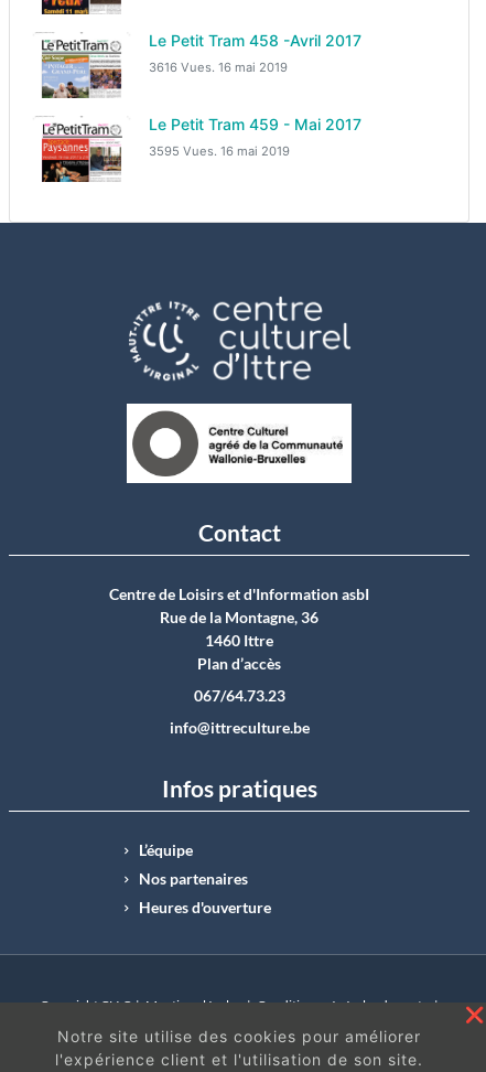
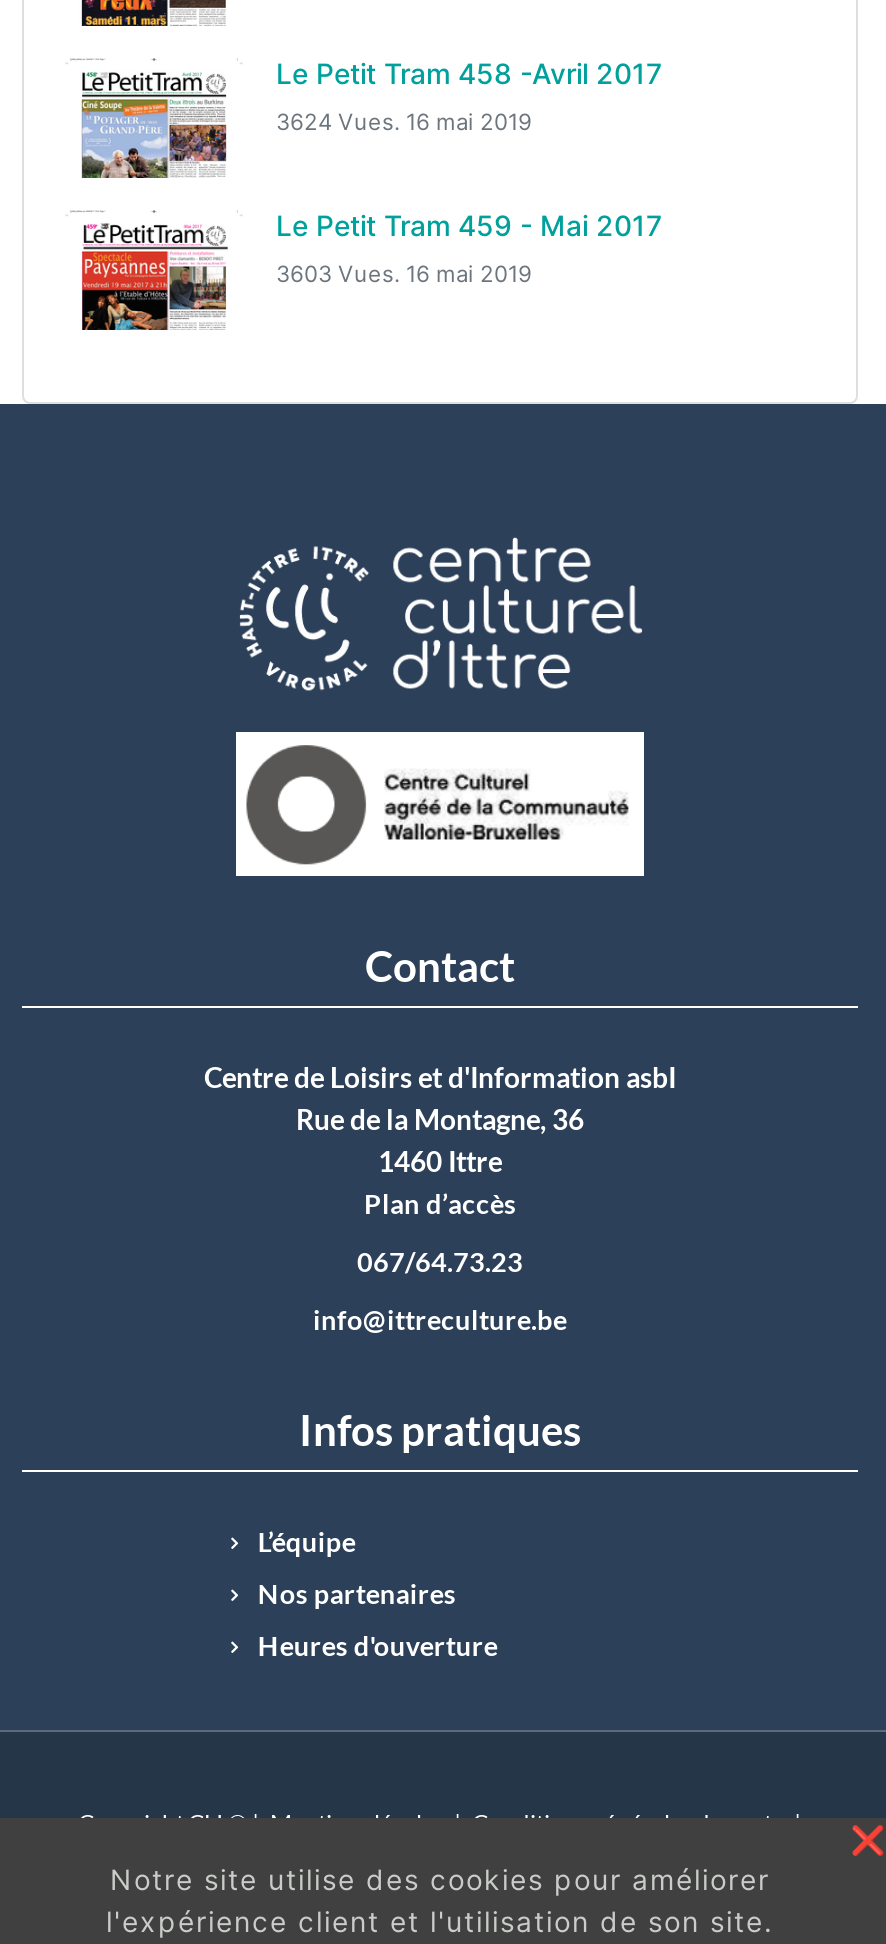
- 3616 Vues. 16 mai 2019
+ 3624 Vues. 16 mai 2019

- 3595 Vues. 16 mai 2019
+ 3603 Vues. 16 mai 2019
